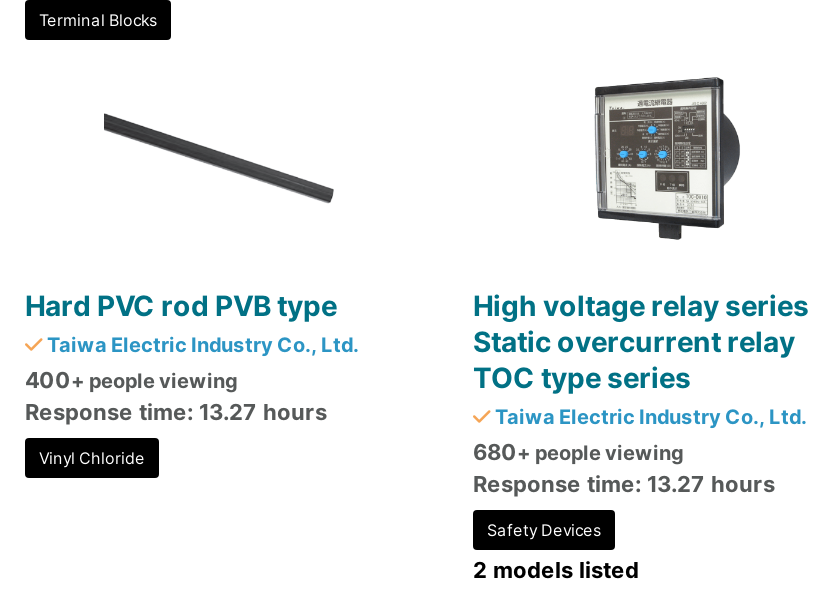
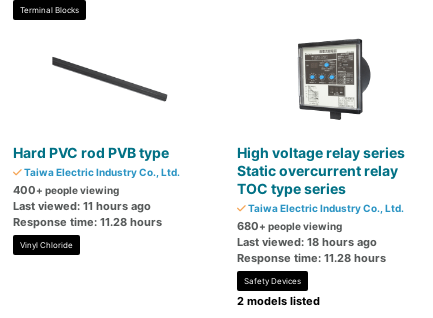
- Response time: 13.27 hours
+ Last viewed: 11 hours ago
+ Response time: 11.28 hours

- Response time: 13.27 hours
+ Last viewed: 18 hours ago
+ Response time: 11.28 hours
